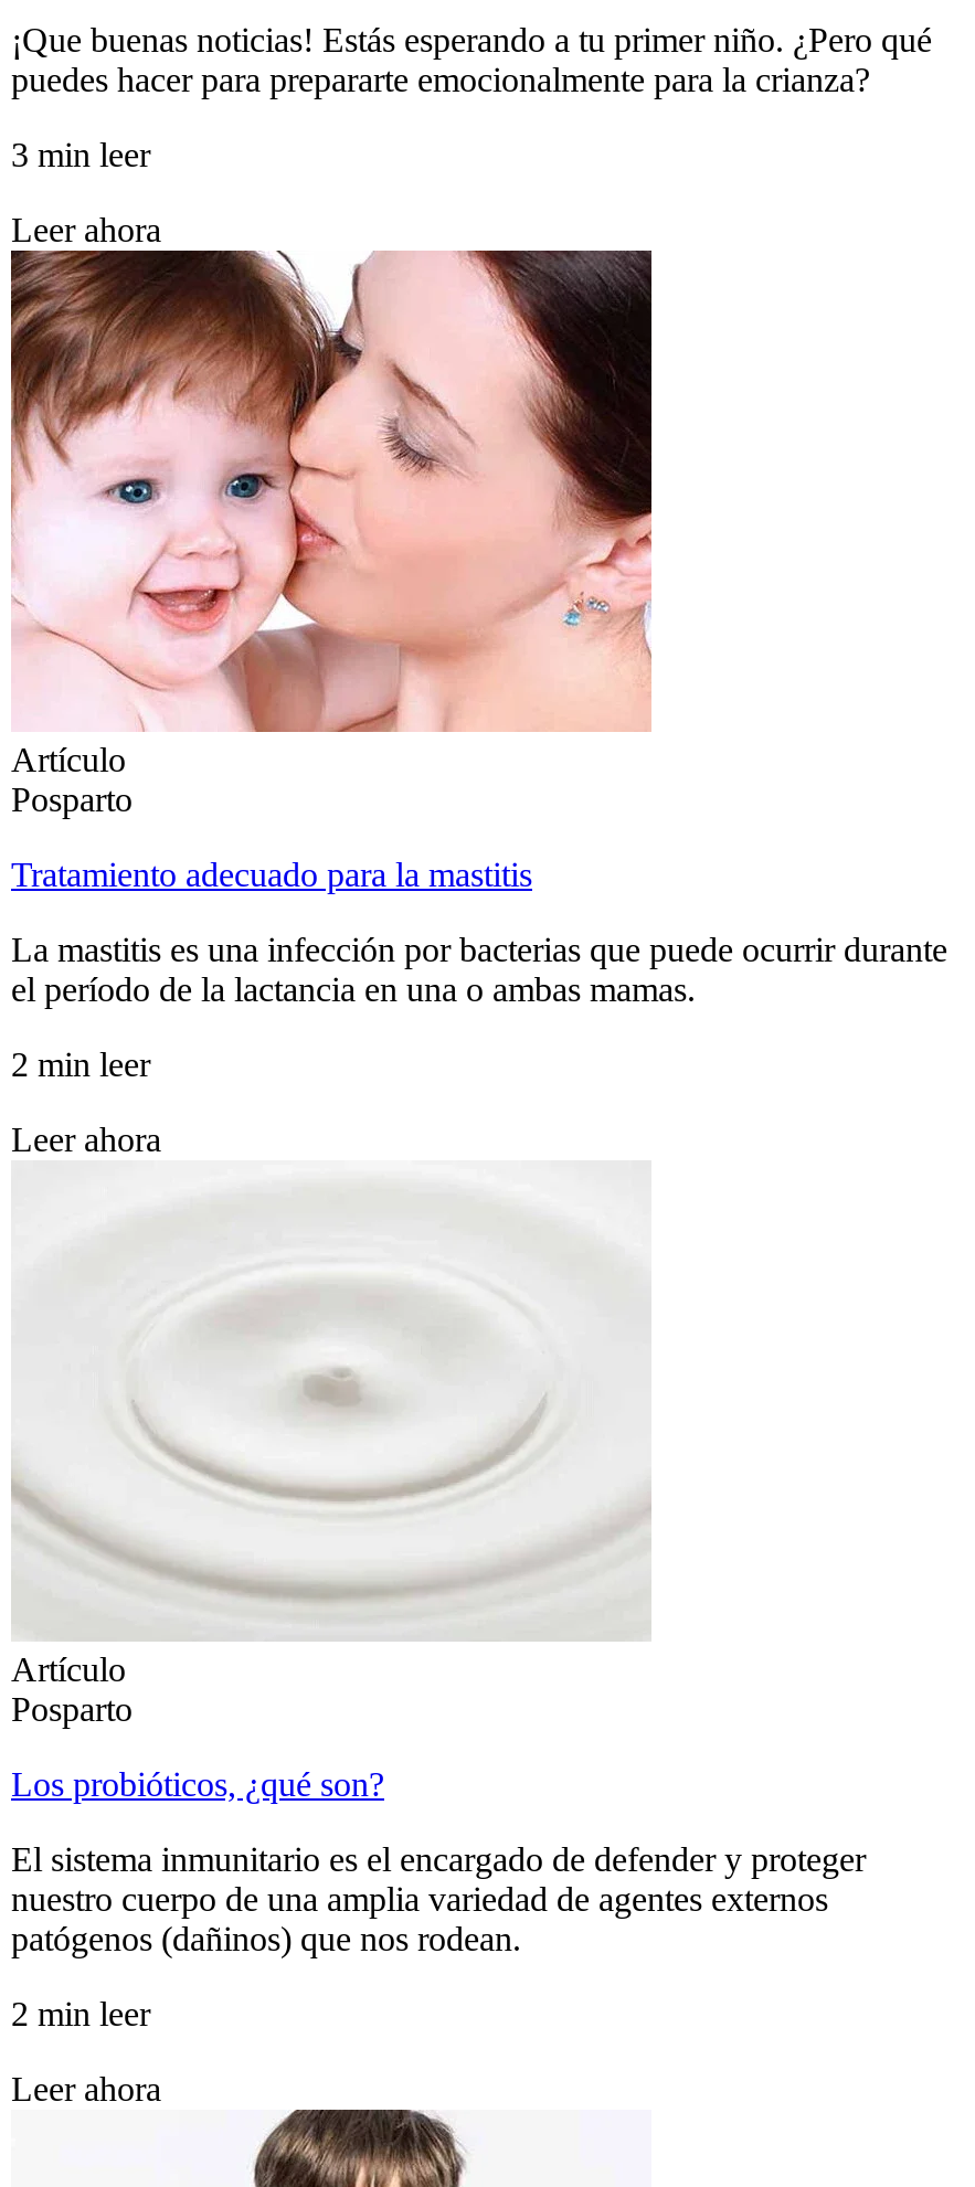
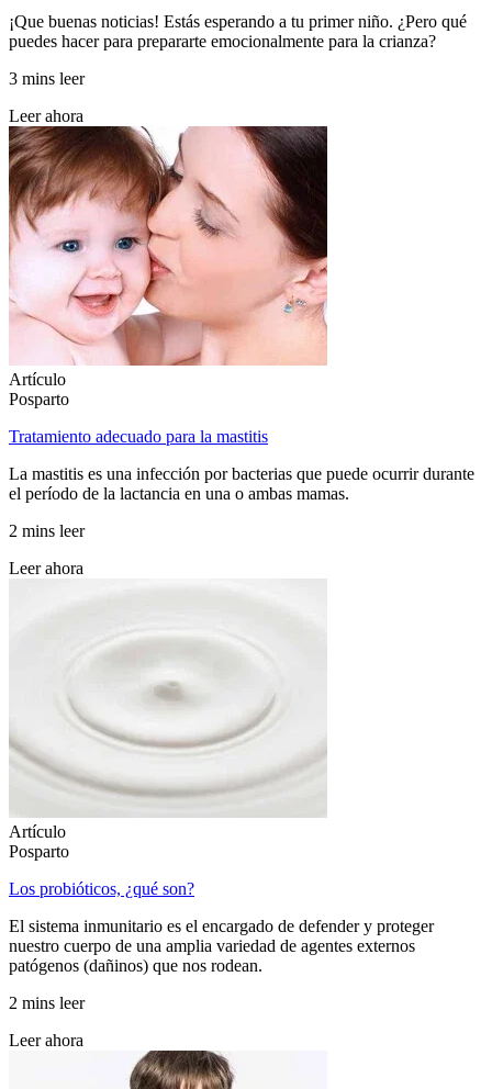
- 3 min leer
+ 3 mins leer

- 2 min leer
+ 2 mins leer

- 2 min leer
+ 2 mins leer
